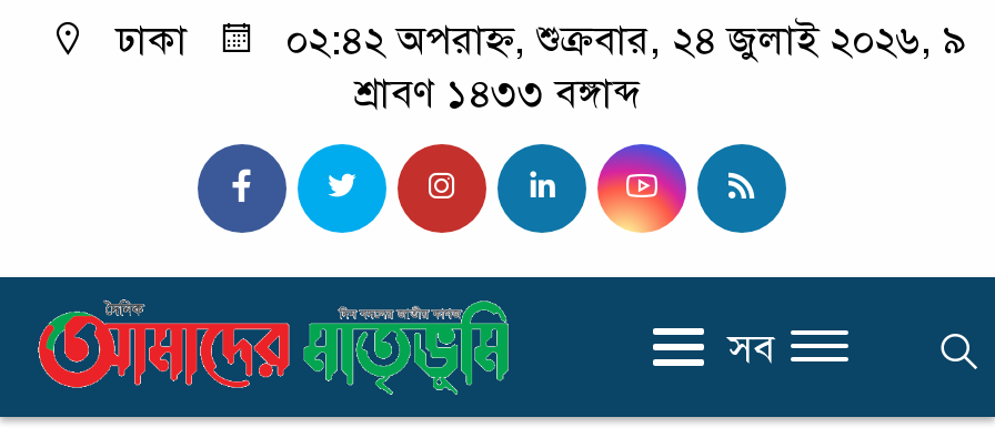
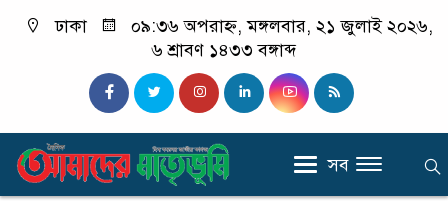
- ০২:৪২ অপরাহ্ন, শুক্রবার, ২৪ জুলাই ২০২৬, ৯
- শ্রাবণ ১৪৩৩ বঙ্গাব্দ
+ ০৯:৩৬ অপরাহ্ন, মঙ্গলবার, ২১ জুলাই ২০২৬,
+ ৬ শ্রাবণ ১৪৩৩ বঙ্গাব্দ
